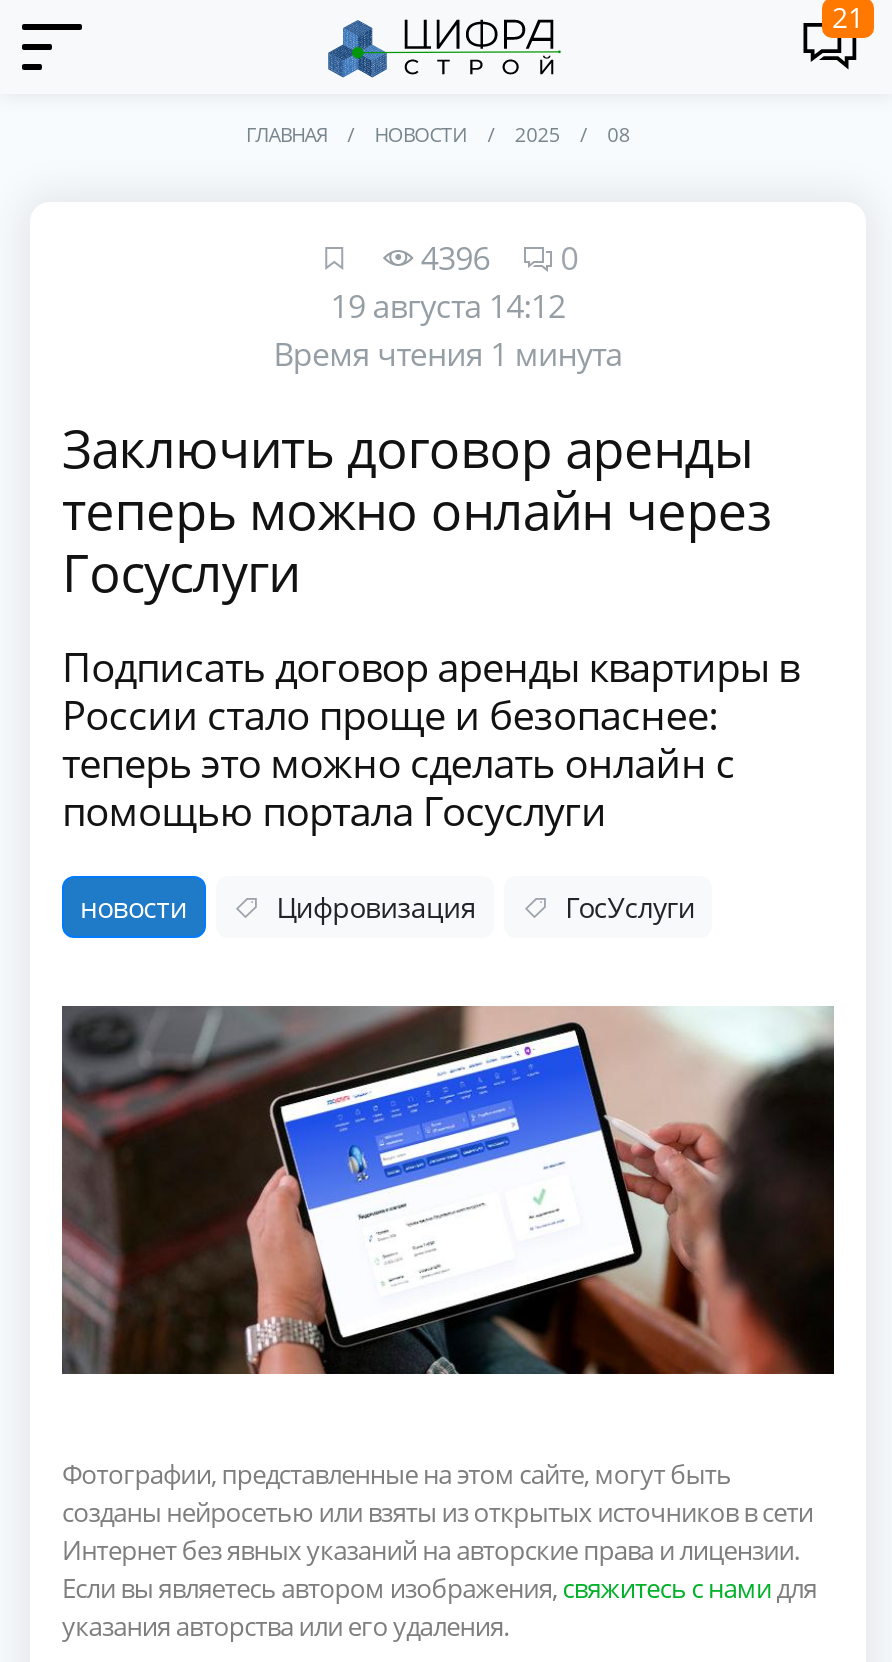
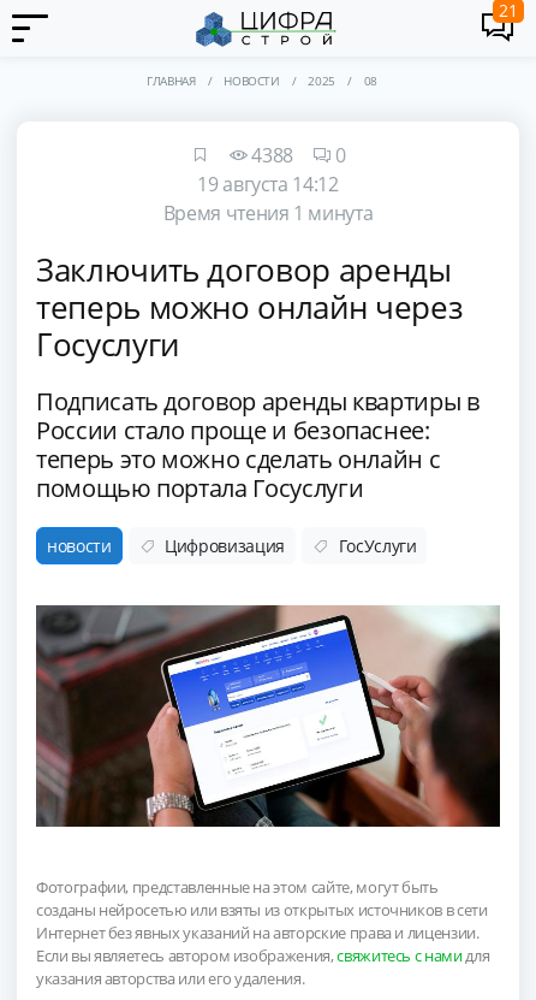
- 4396 0
+ 4388 0
